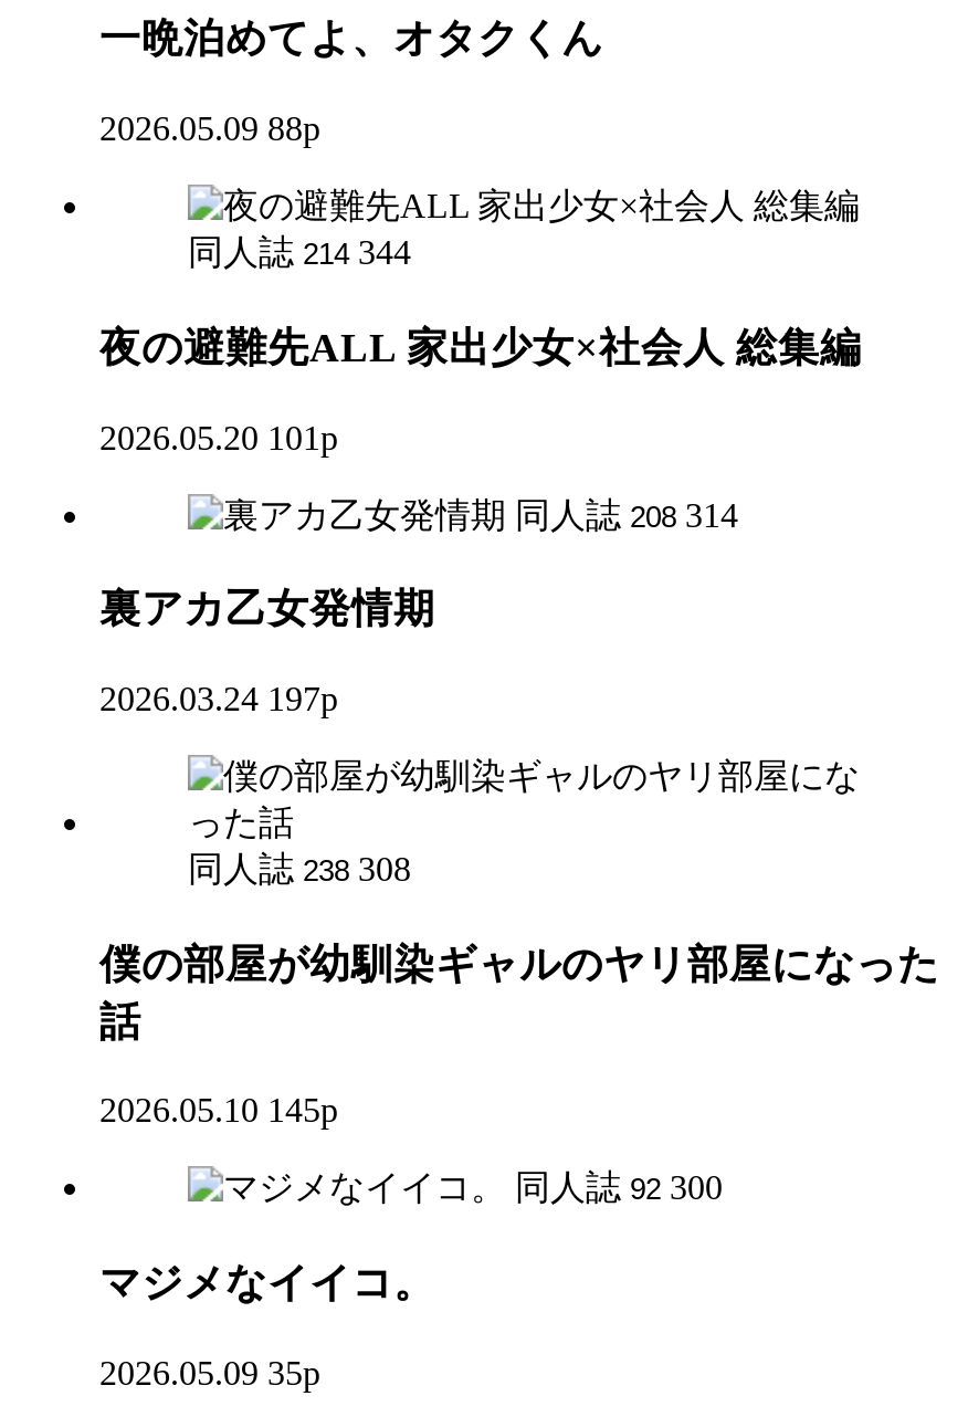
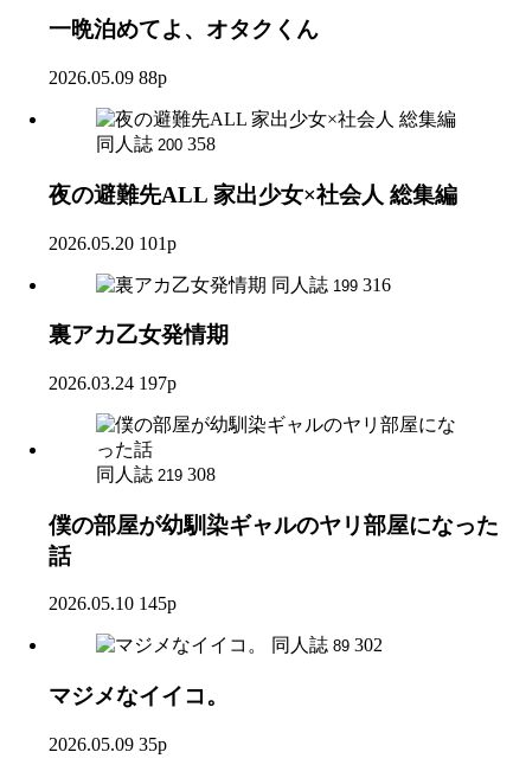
- 同人誌 214 344
+ 同人誌 200 358

- 同人誌 208 314
+ 同人誌 199 316

- 同人誌 238 308
+ 同人誌 219 308

- 同人誌 92 300
+ 同人誌 89 302
